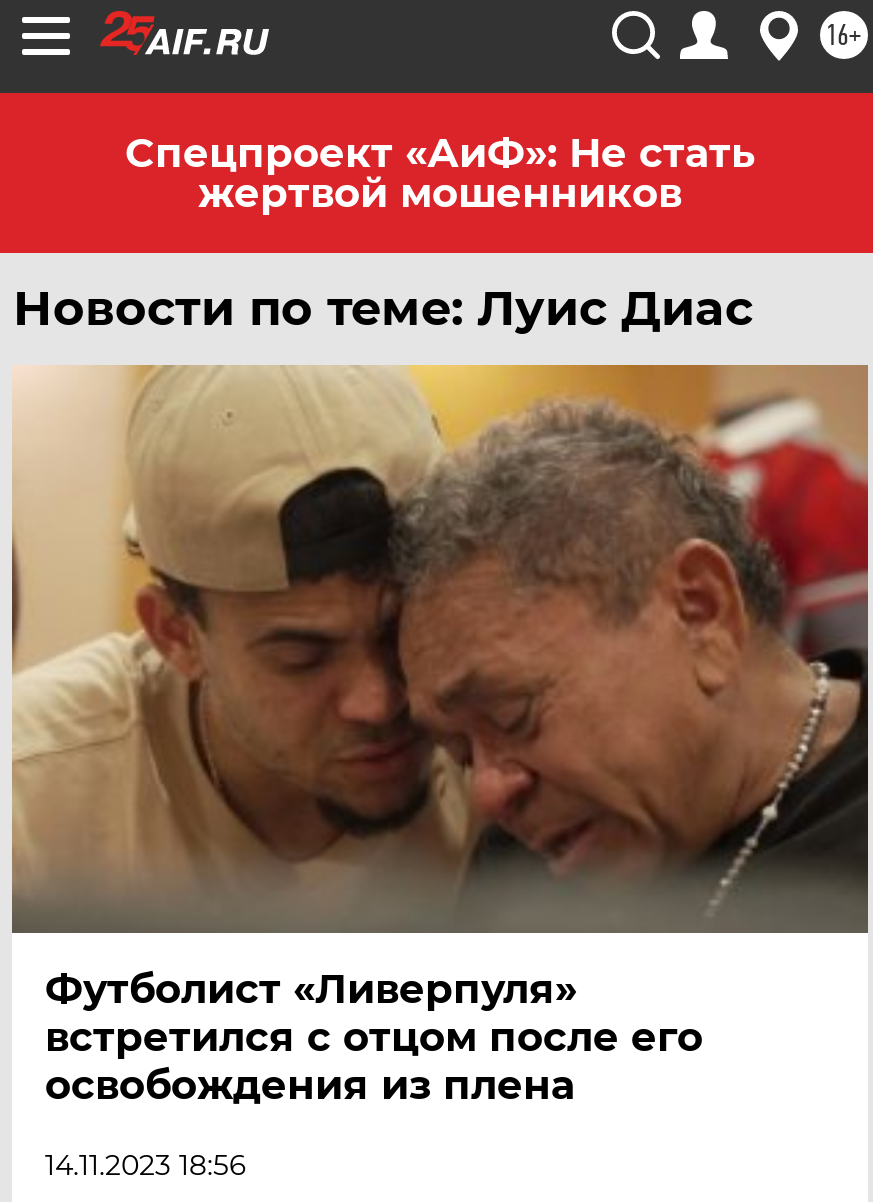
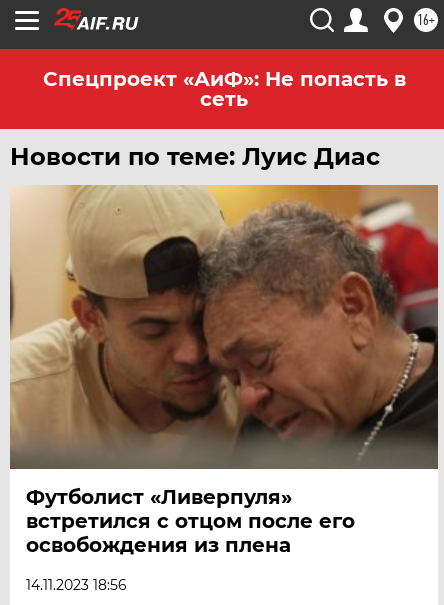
- Спецпроект «АиФ»: Не стать
- жертвой мошенников
+ Спецпроект «АиФ»: Не попасть в
+ сеть
